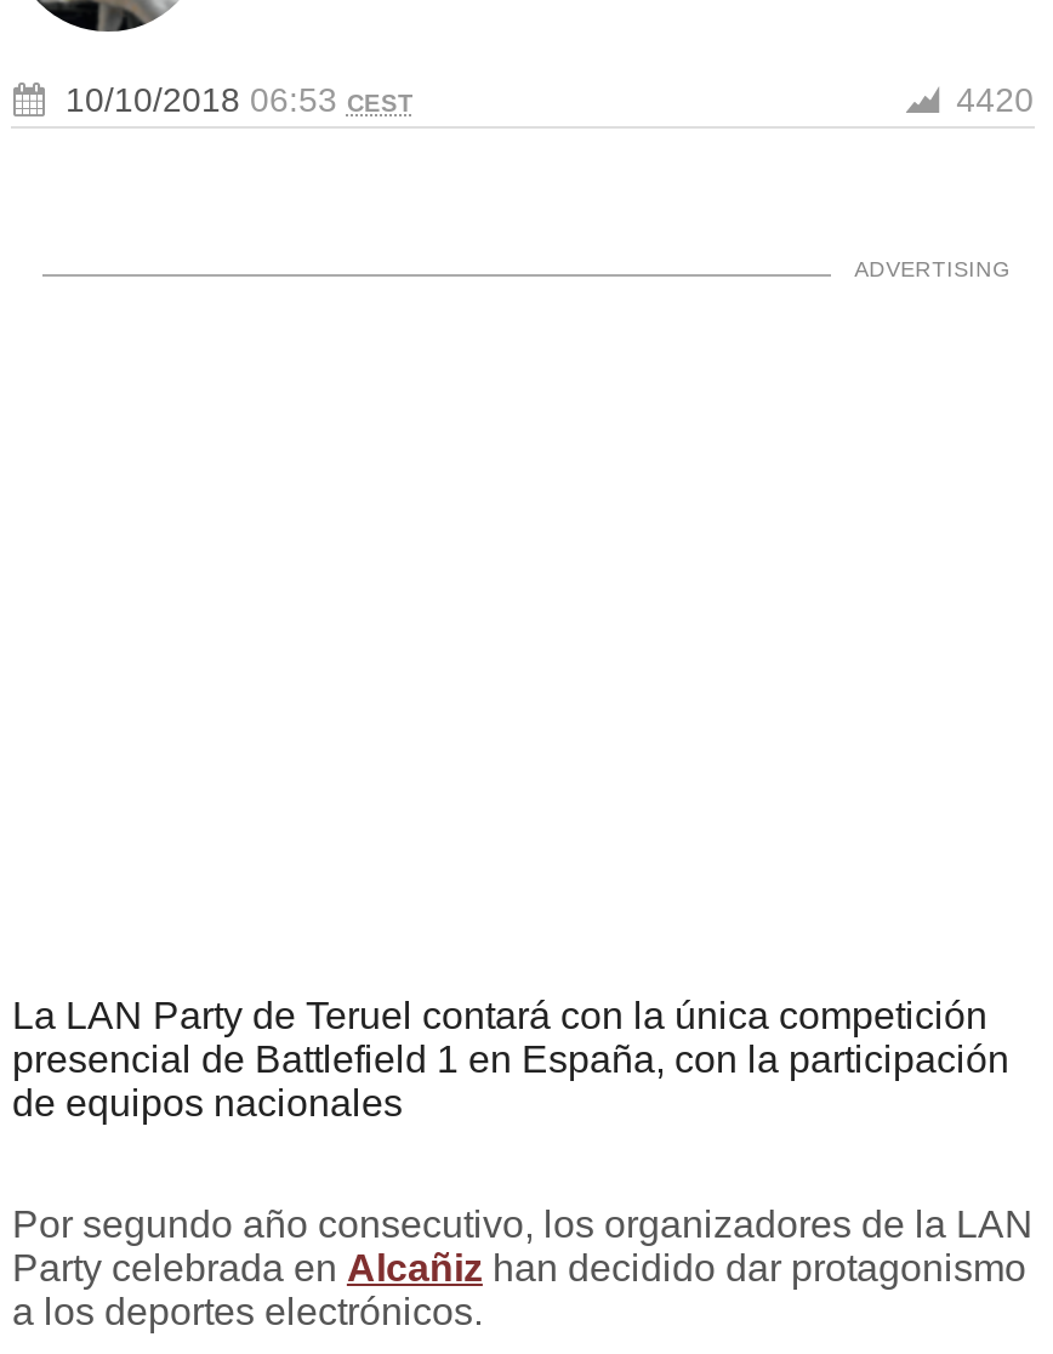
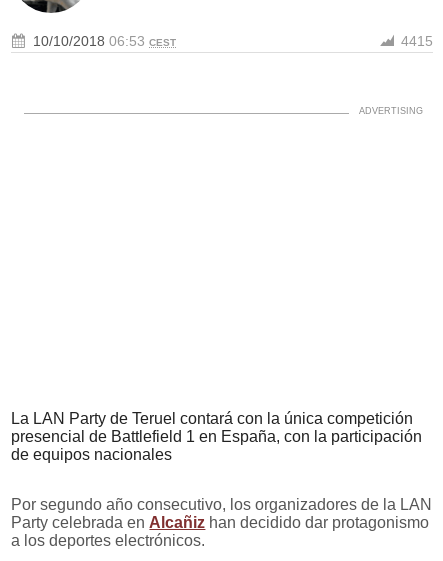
- 4420
+ 4415
